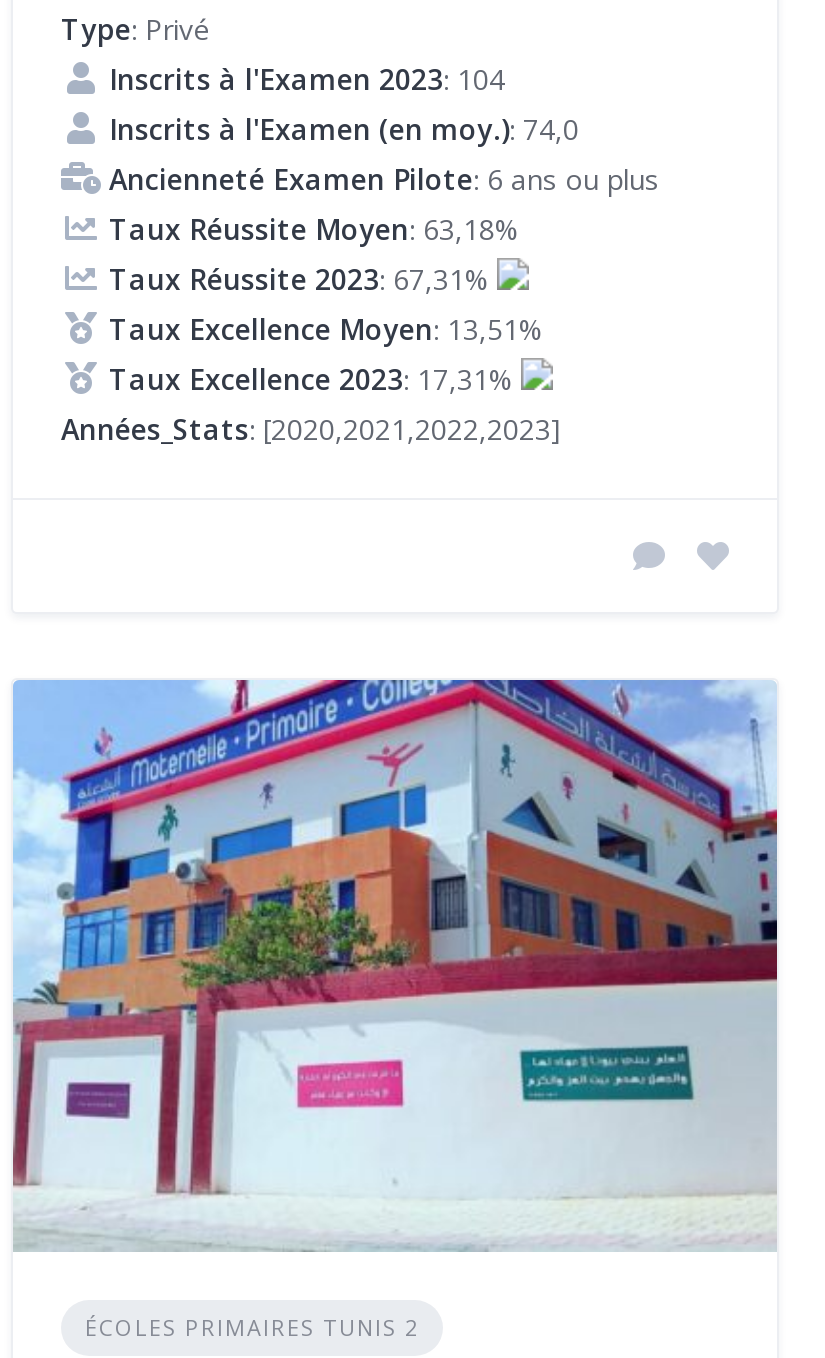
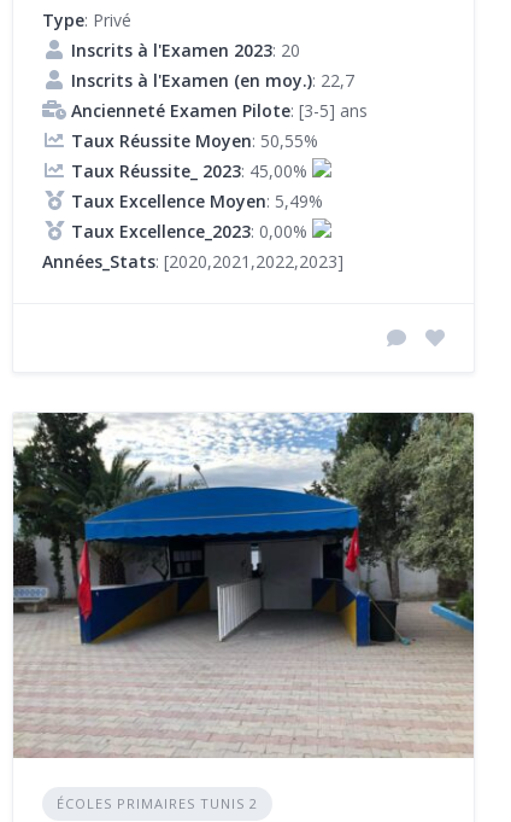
- Inscrits à l'Examen 2023: 104
- Inscrits à l'Examen (en moy.): 74,0
- Ancienneté Examen Pilote: 6 ans ou plus
- Taux Réussite Moyen: 63,18%
- Taux Réussite 2023: 67,31%
- Taux Excellence Moyen: 13,51%
- Taux Excellence 2023: 17,31%
+ Inscrits à l'Examen 2023: 20
+ Inscrits à l'Examen (en moy.): 22,7
+ Ancienneté Examen Pilote: [3-5] ans
+ Taux Réussite Moyen: 50,55%
+ Taux Réussite_ 2023: 45,00%
+ Taux Excellence Moyen: 5,49%
+ Taux Excellence_2023: 0,00%

- [image]
+ [image]
